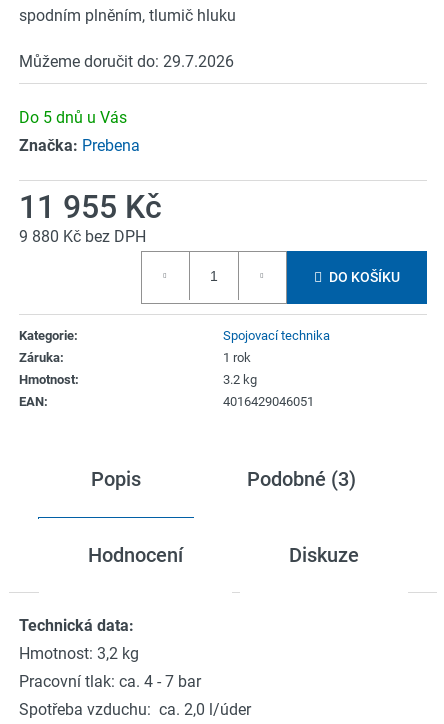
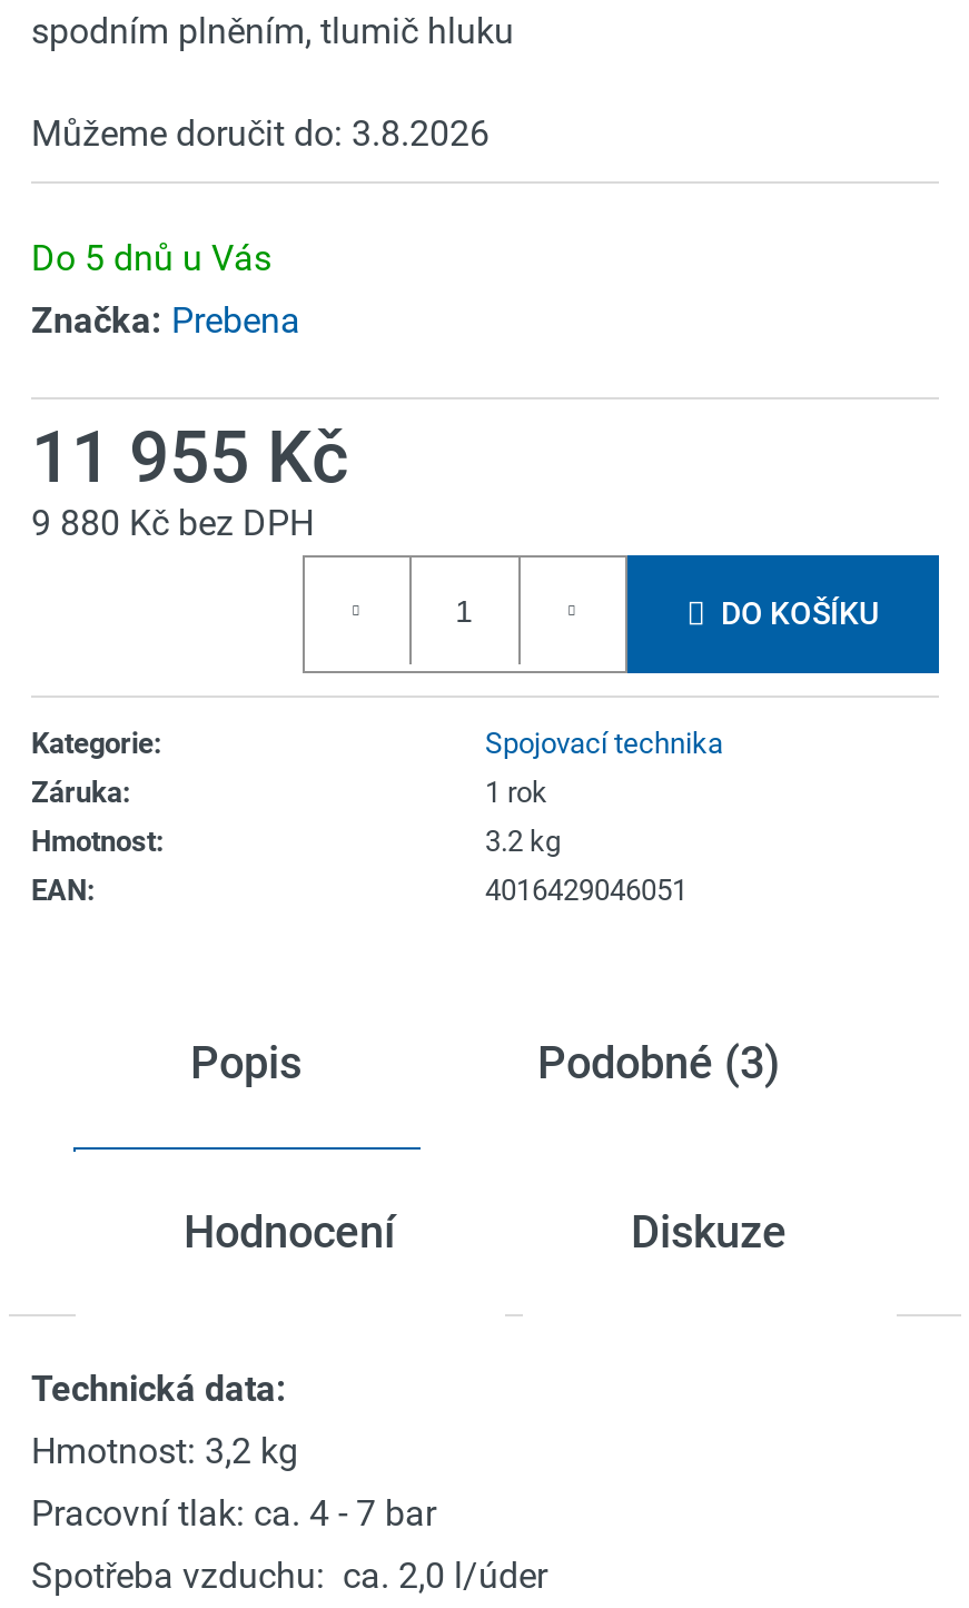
- Můžeme doručit do: 29.7.2026
+ Můžeme doručit do: 3.8.2026
